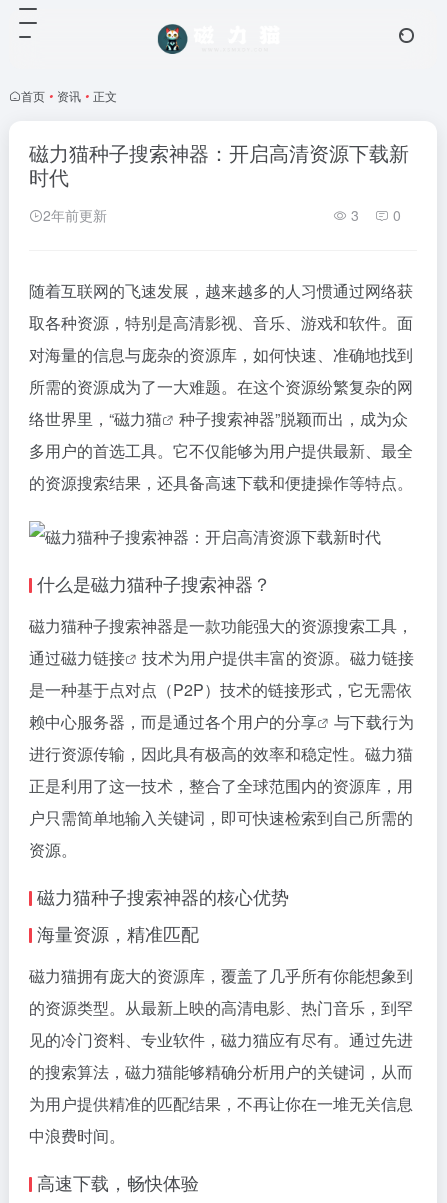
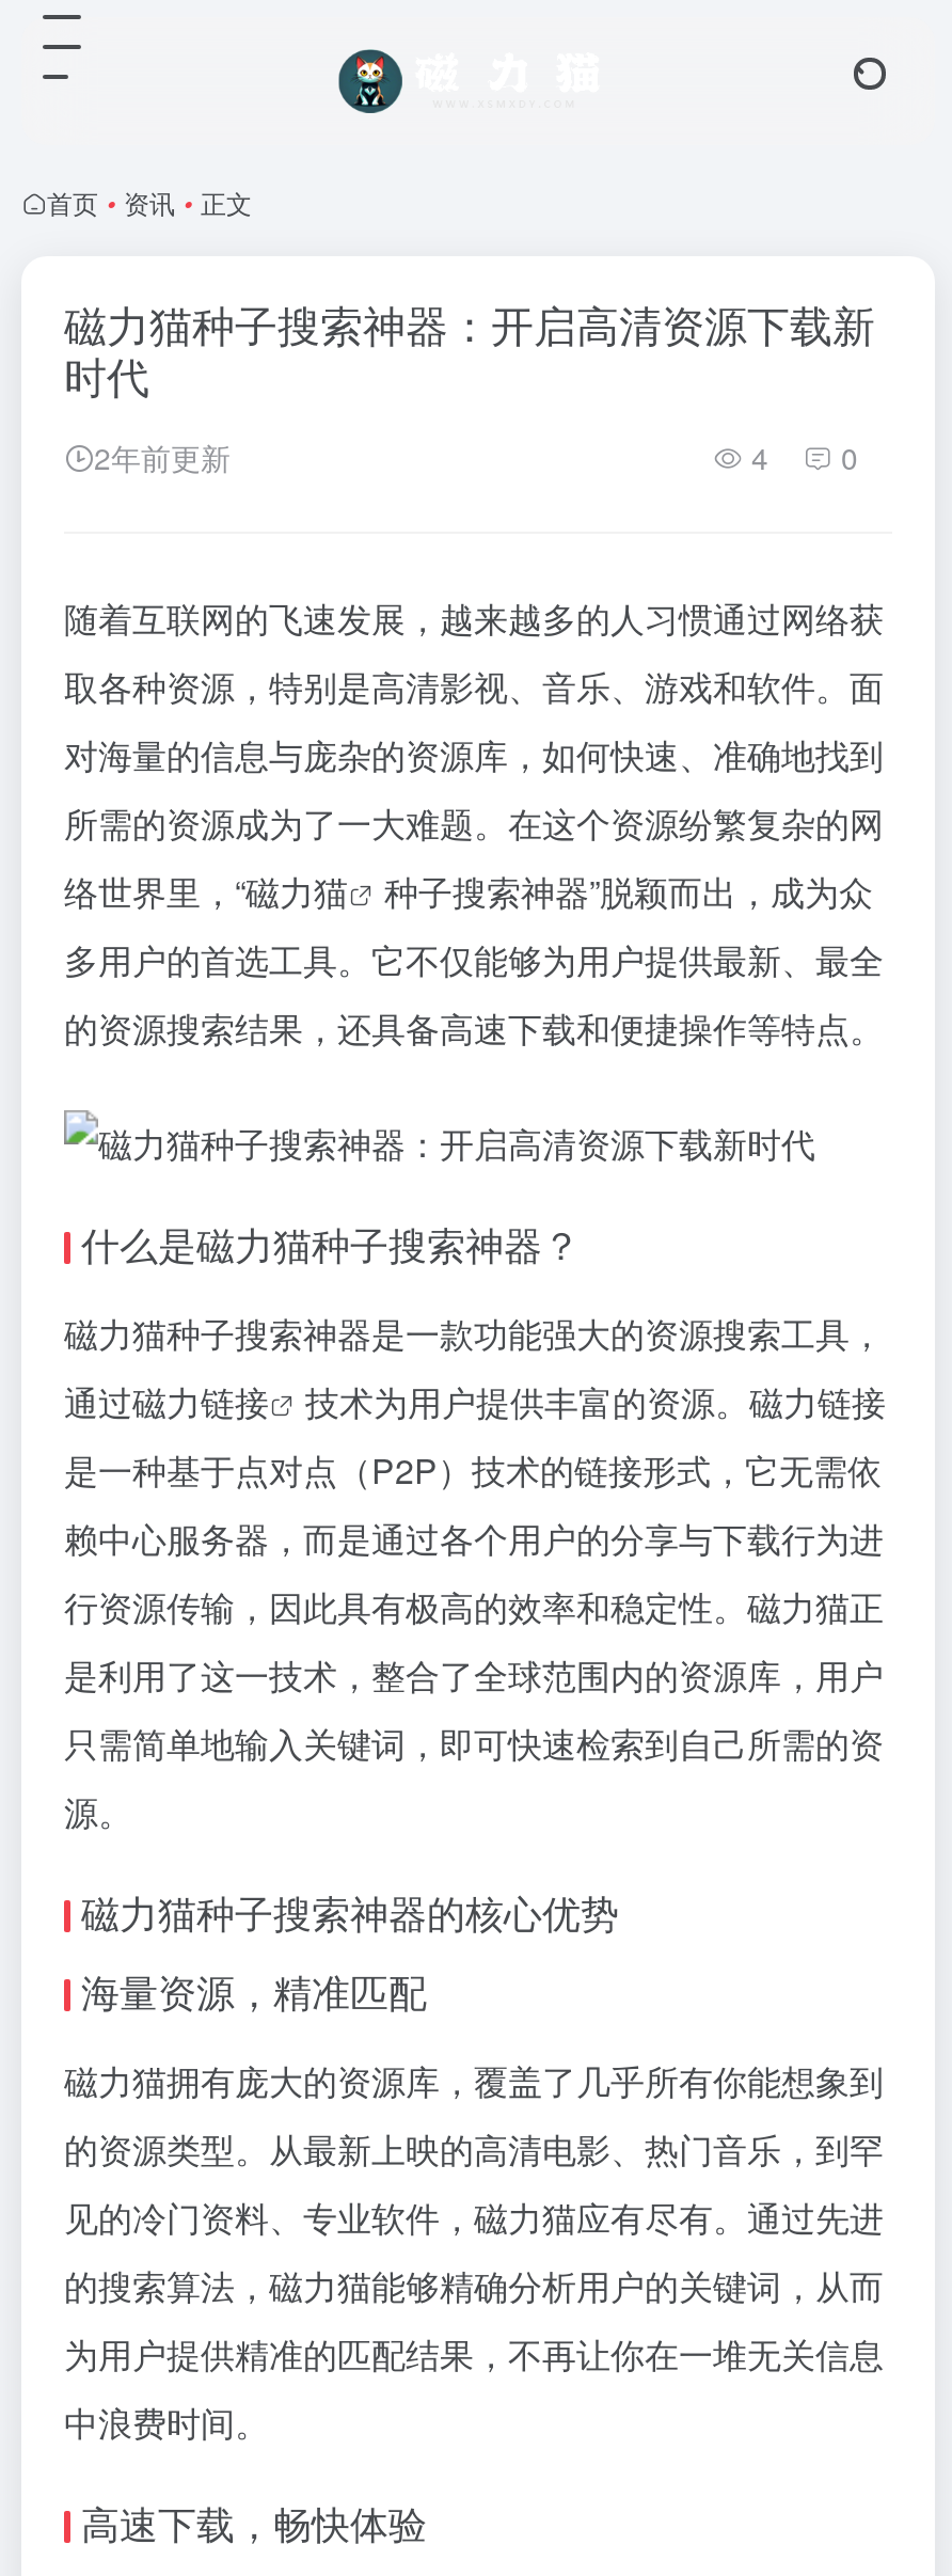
- 3 0
+ 4 0
